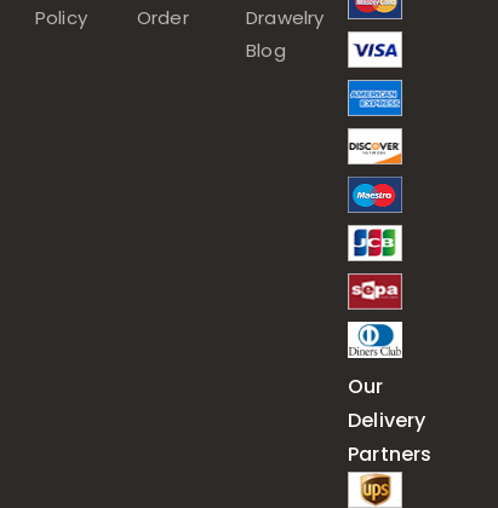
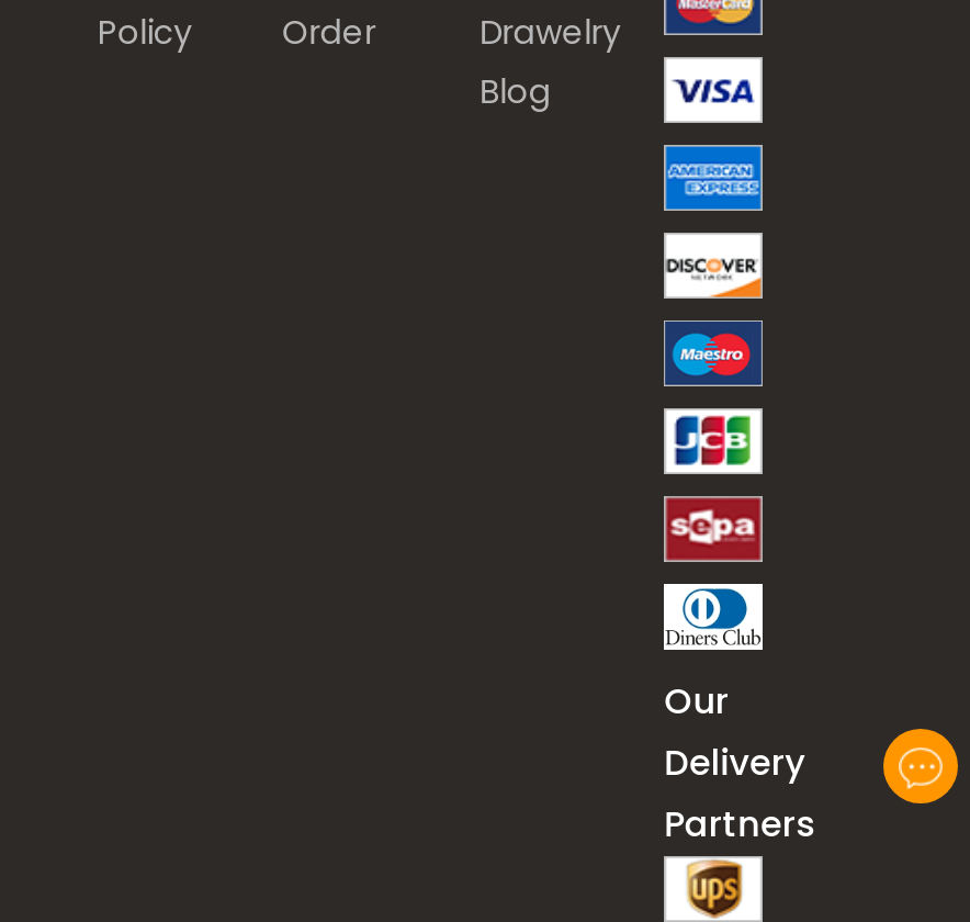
+ [image]
